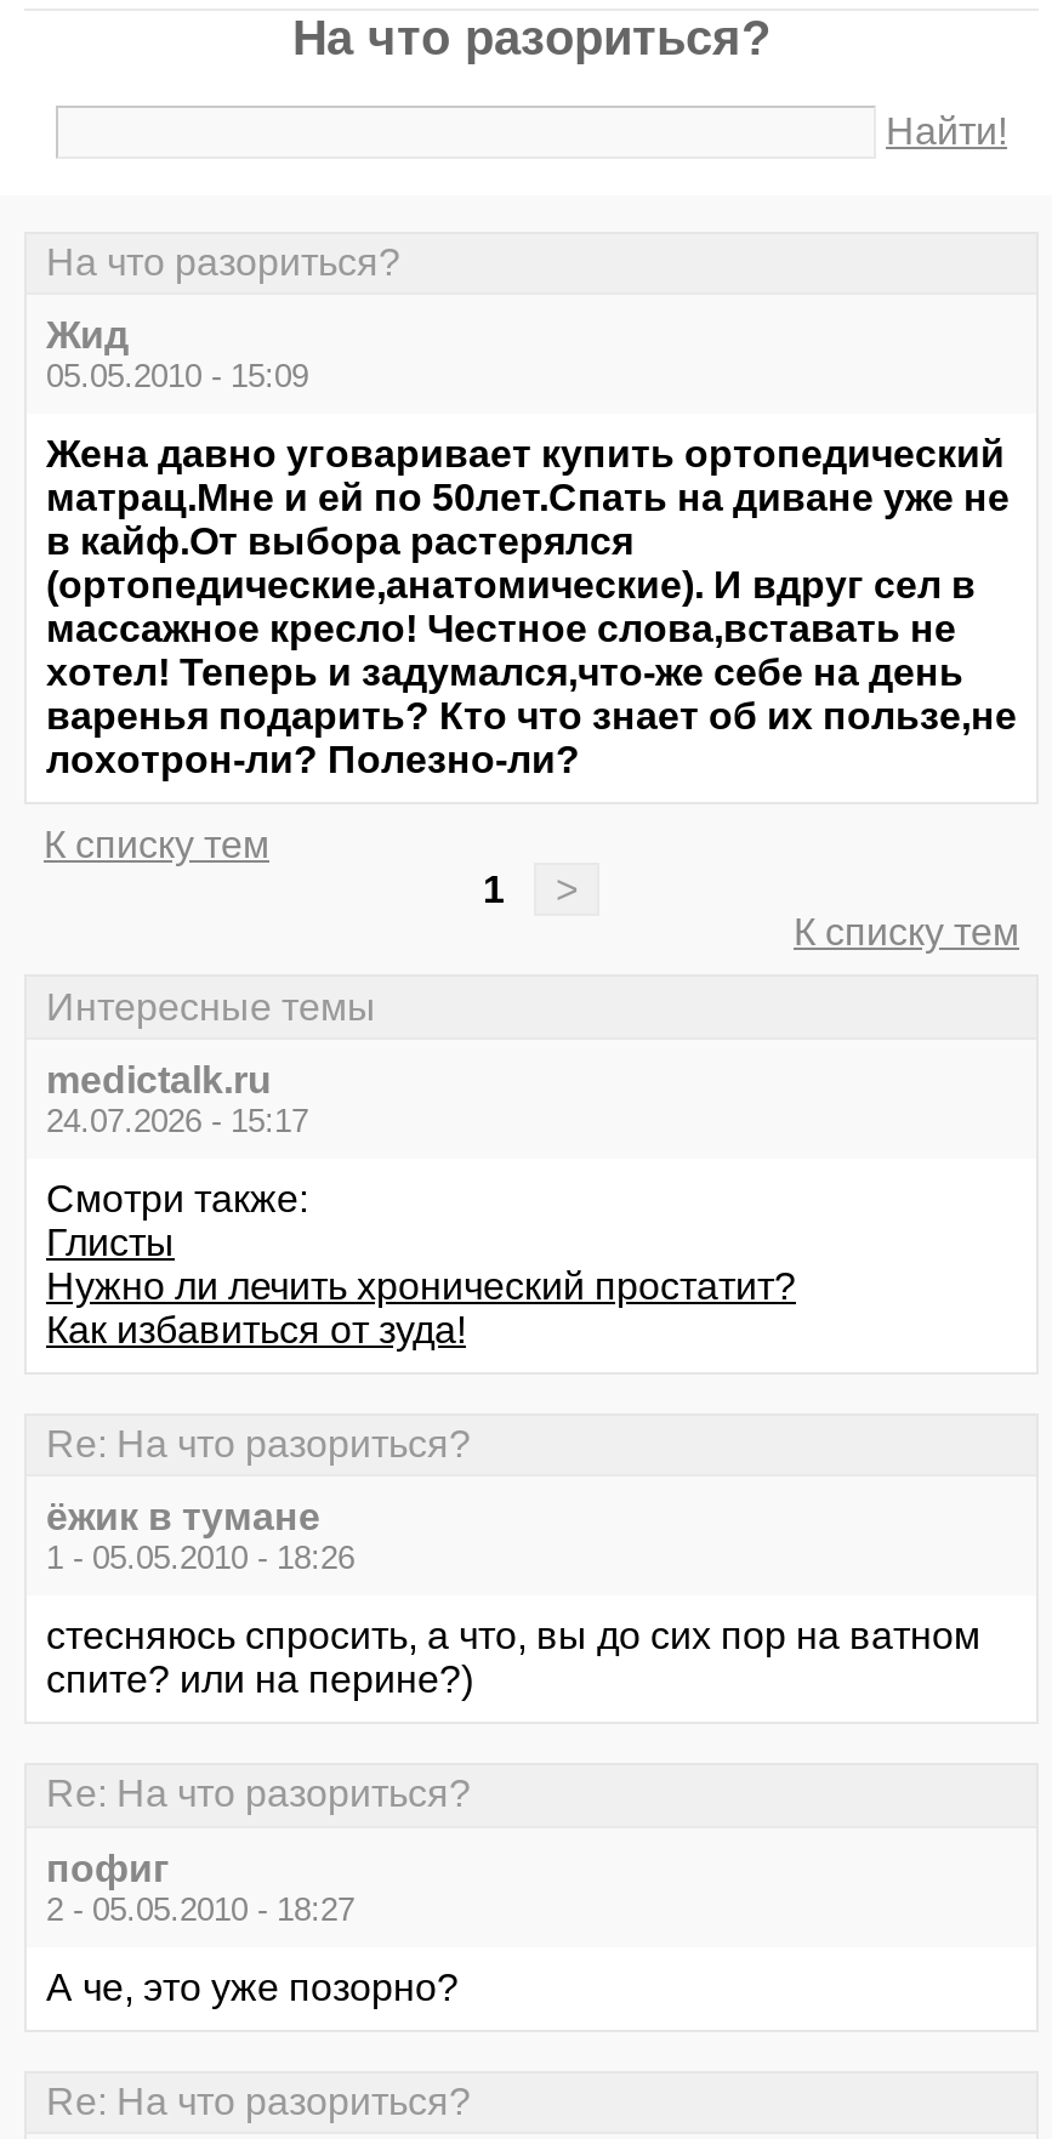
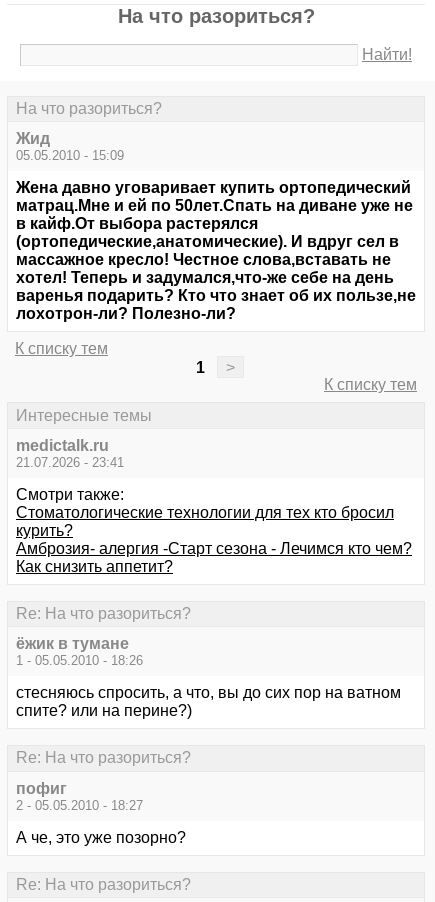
- 24.07.2026 - 15:17
+ 21.07.2026 - 23:41

- Глисты
- Нужно ли лечить хронический простатит?
- Как избавиться от зуда!
+ Стоматологические технологии для тех кто бросил
+ курить?
+ Амброзия- алергия -Старт сезона - Лечимся кто чем?
+ Как снизить аппетит?
